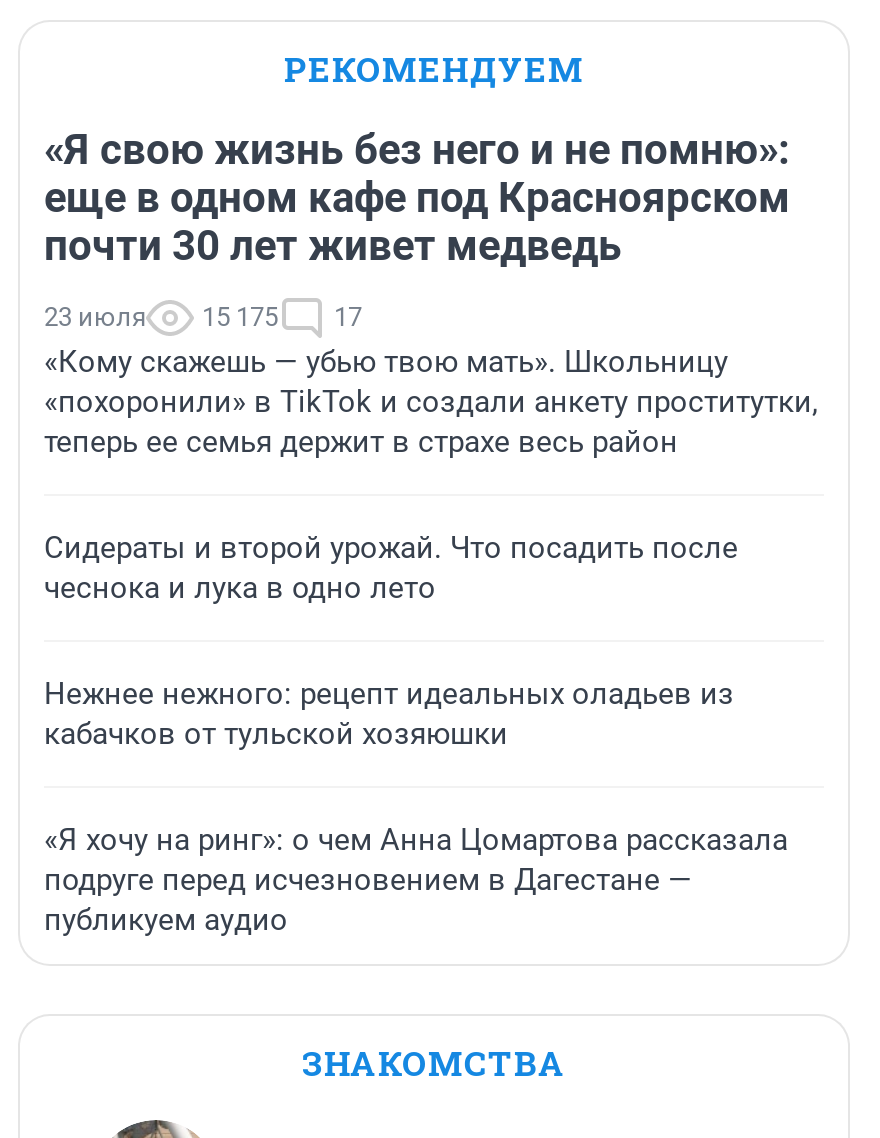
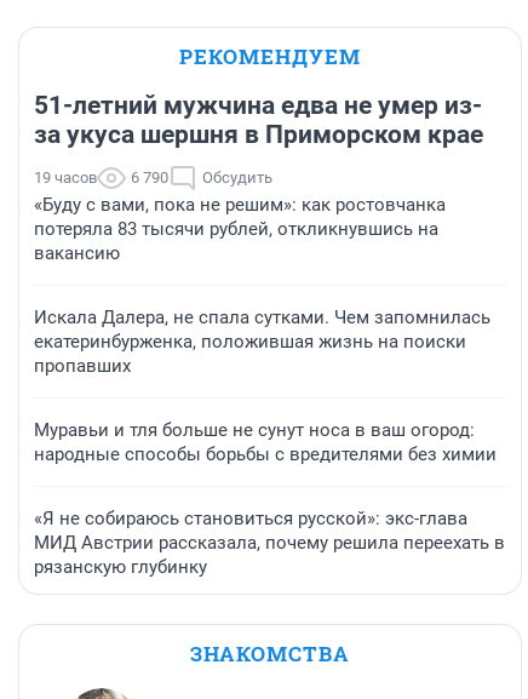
- «Я свою жизнь без него и не помню»:
- еще в одном кафе под Красноярском
- почти 30 лет живет медведь
+ 51-летний мужчина едва не умер из-
+ за укуса шершня в Приморском крае

- 23 июля
- 15 175
- 17
- «Кому скажешь — убью твою мать». Школьницу
- «похоронили» в TikTok и создали анкету проститутки,
- теперь ее семья держит в страхе весь район
+ 19 часов
+ 6 790
+ Обсудить
+ «Буду с вами, пока не решим»: как ростовчанка
+ потеряла 83 тысячи рублей, откликнувшись на
+ вакансию

- Сидераты и второй урожай. Что посадить после
- чеснока и лука в одно лето
+ Искала Далера, не спала сутками. Чем запомнилась
+ екатеринбурженка, положившая жизнь на поиски
+ пропавших

- Нежнее нежного: рецепт идеальных оладьев из
- кабачков от тульской хозяюшки
+ Муравьи и тля больше не сунут носа в ваш огород:
+ народные способы борьбы с вредителями без химии

- «Я хочу на ринг»: о чем Анна Цомартова рассказала
- подруге перед исчезновением в Дагестане —
- публикуем аудио
+ «Я не собираюсь становиться русской»: экс-глава
+ МИД Австрии рассказала, почему решила переехать в
+ рязанскую глубинку
